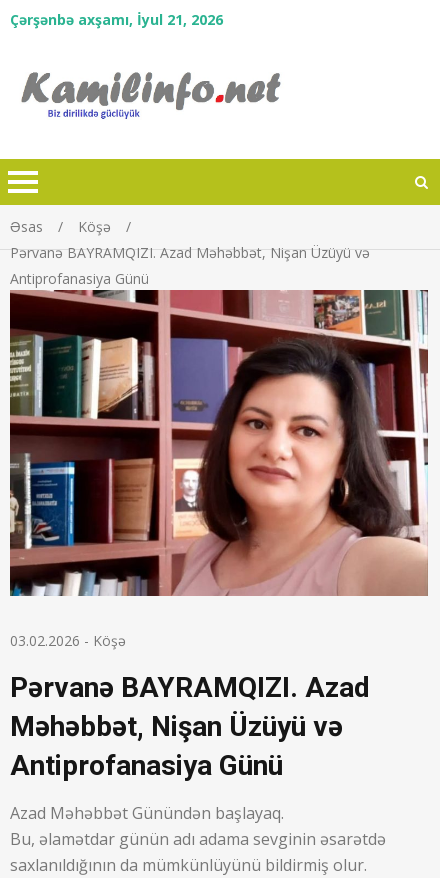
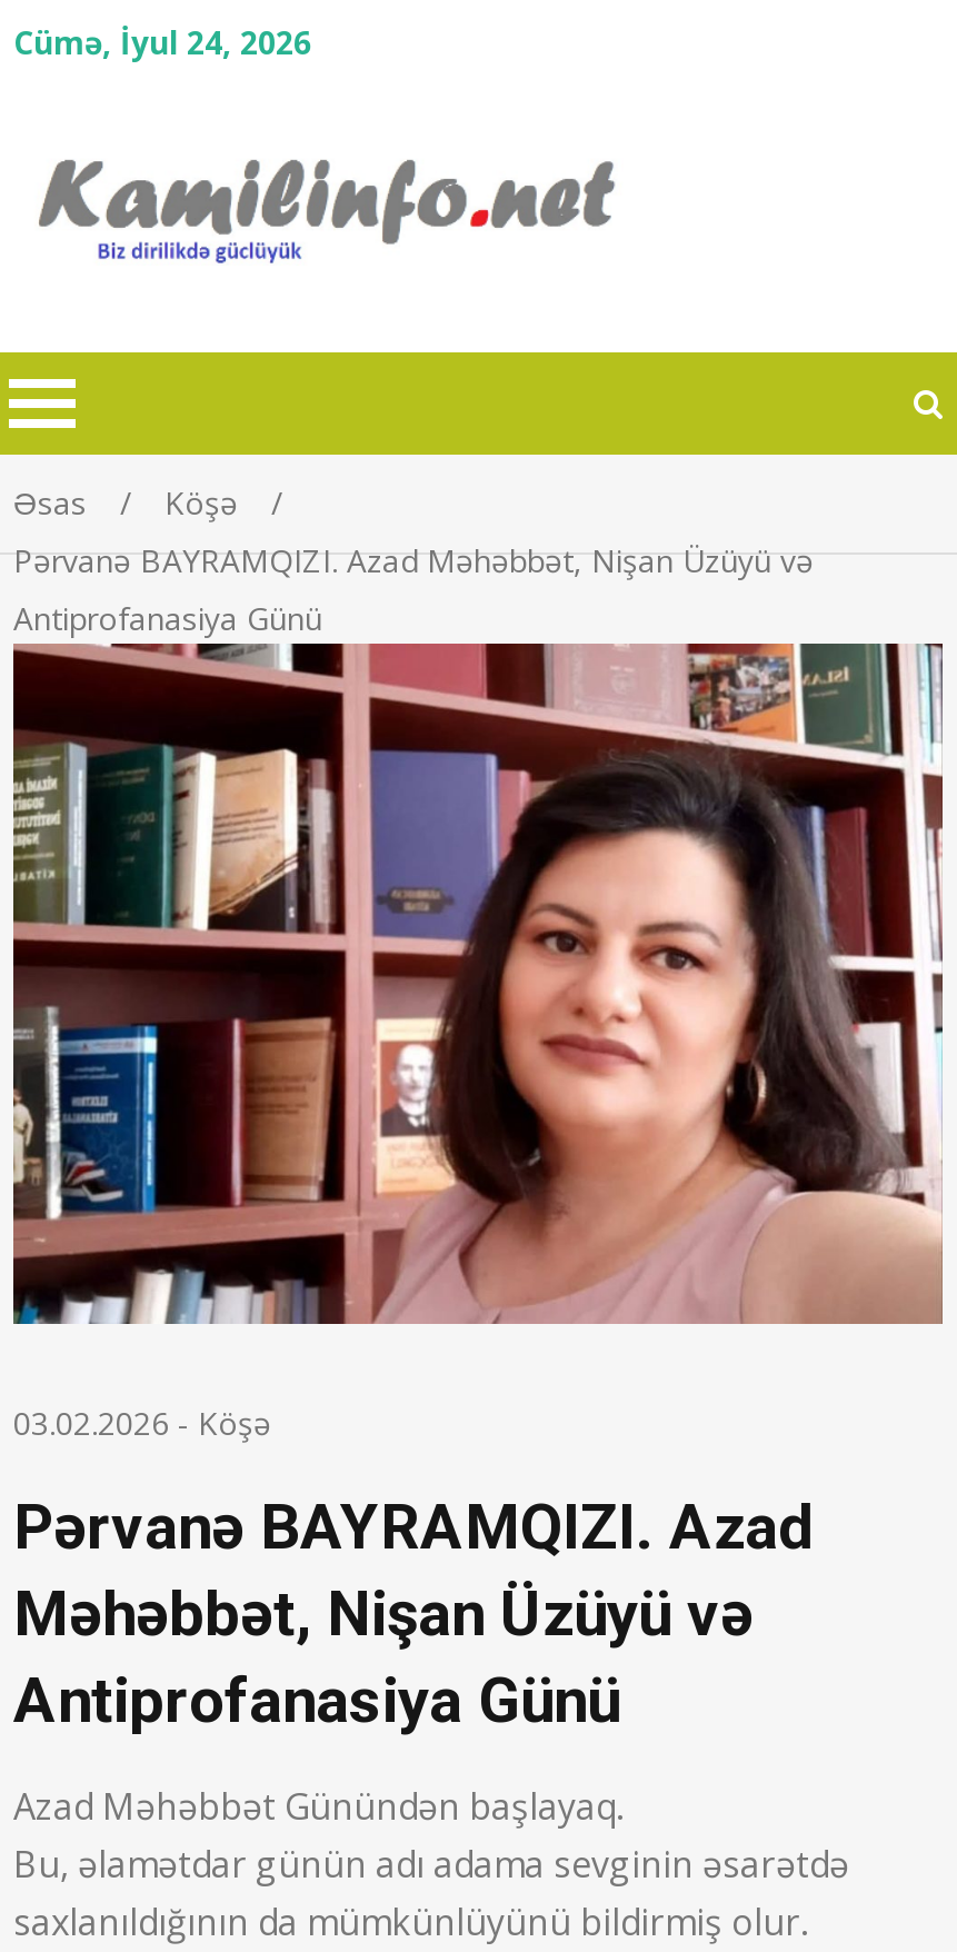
- Çərşənbə axşamı, İyul 21, 2026
+ Cümə, İyul 24, 2026
